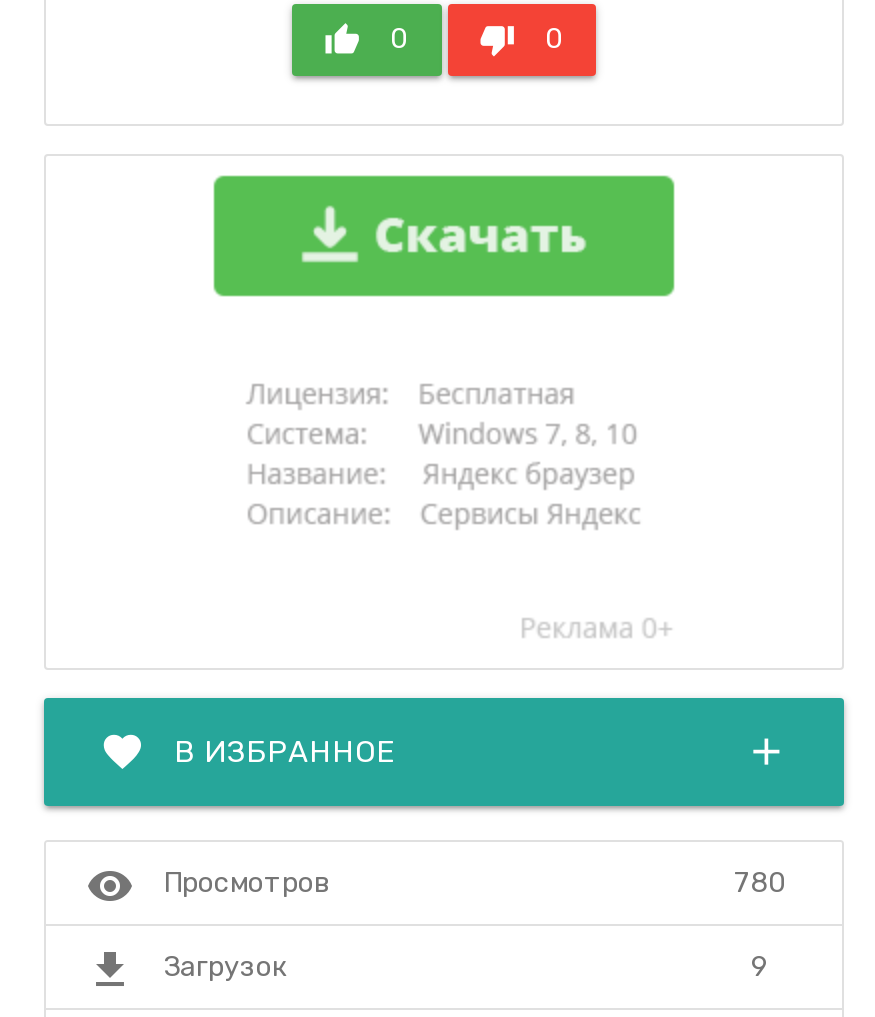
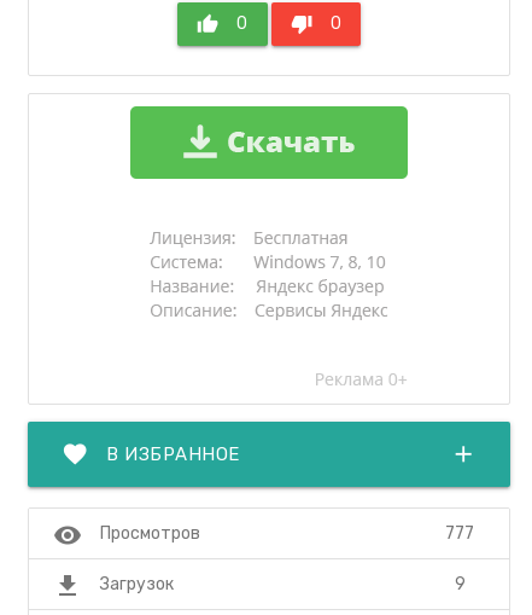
- 780
+ 777
